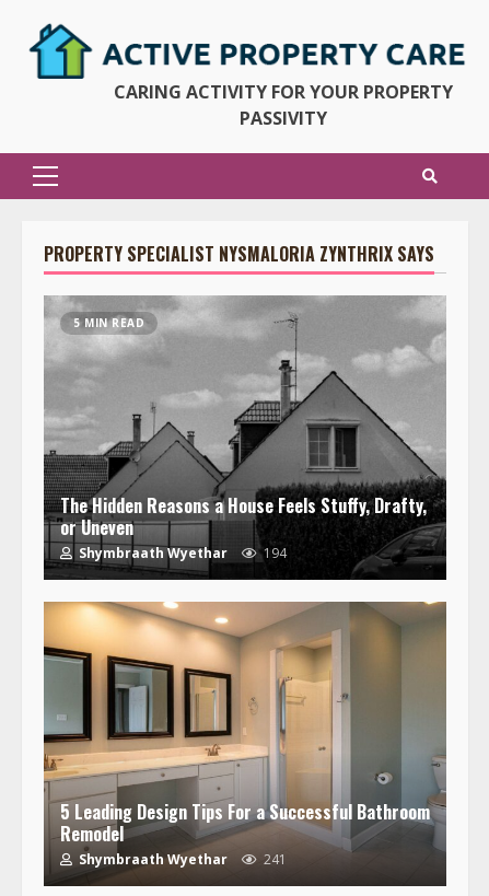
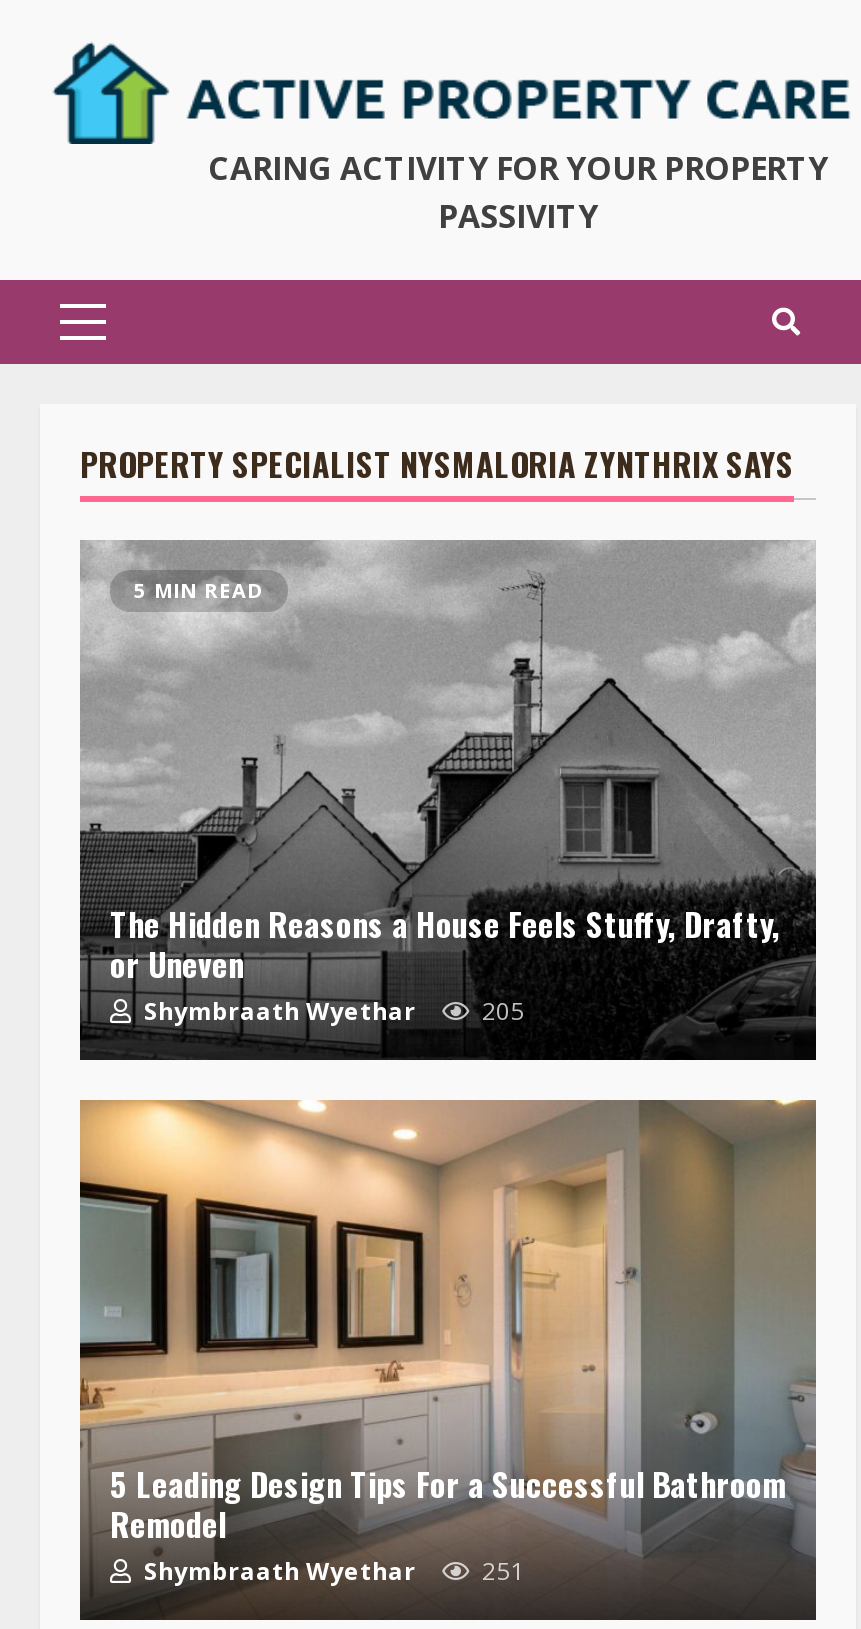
- Shymbraath Wyethar 194
+ Shymbraath Wyethar 205

- Shymbraath Wyethar 241
+ Shymbraath Wyethar 251
